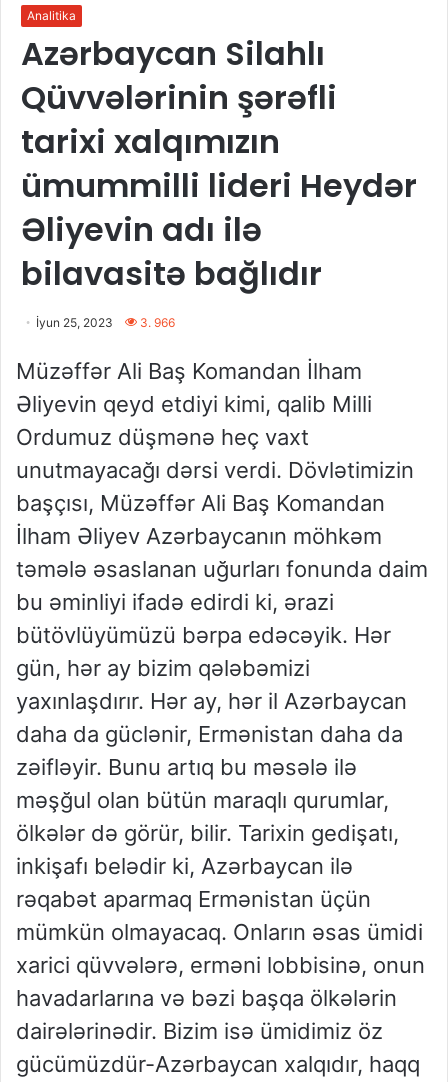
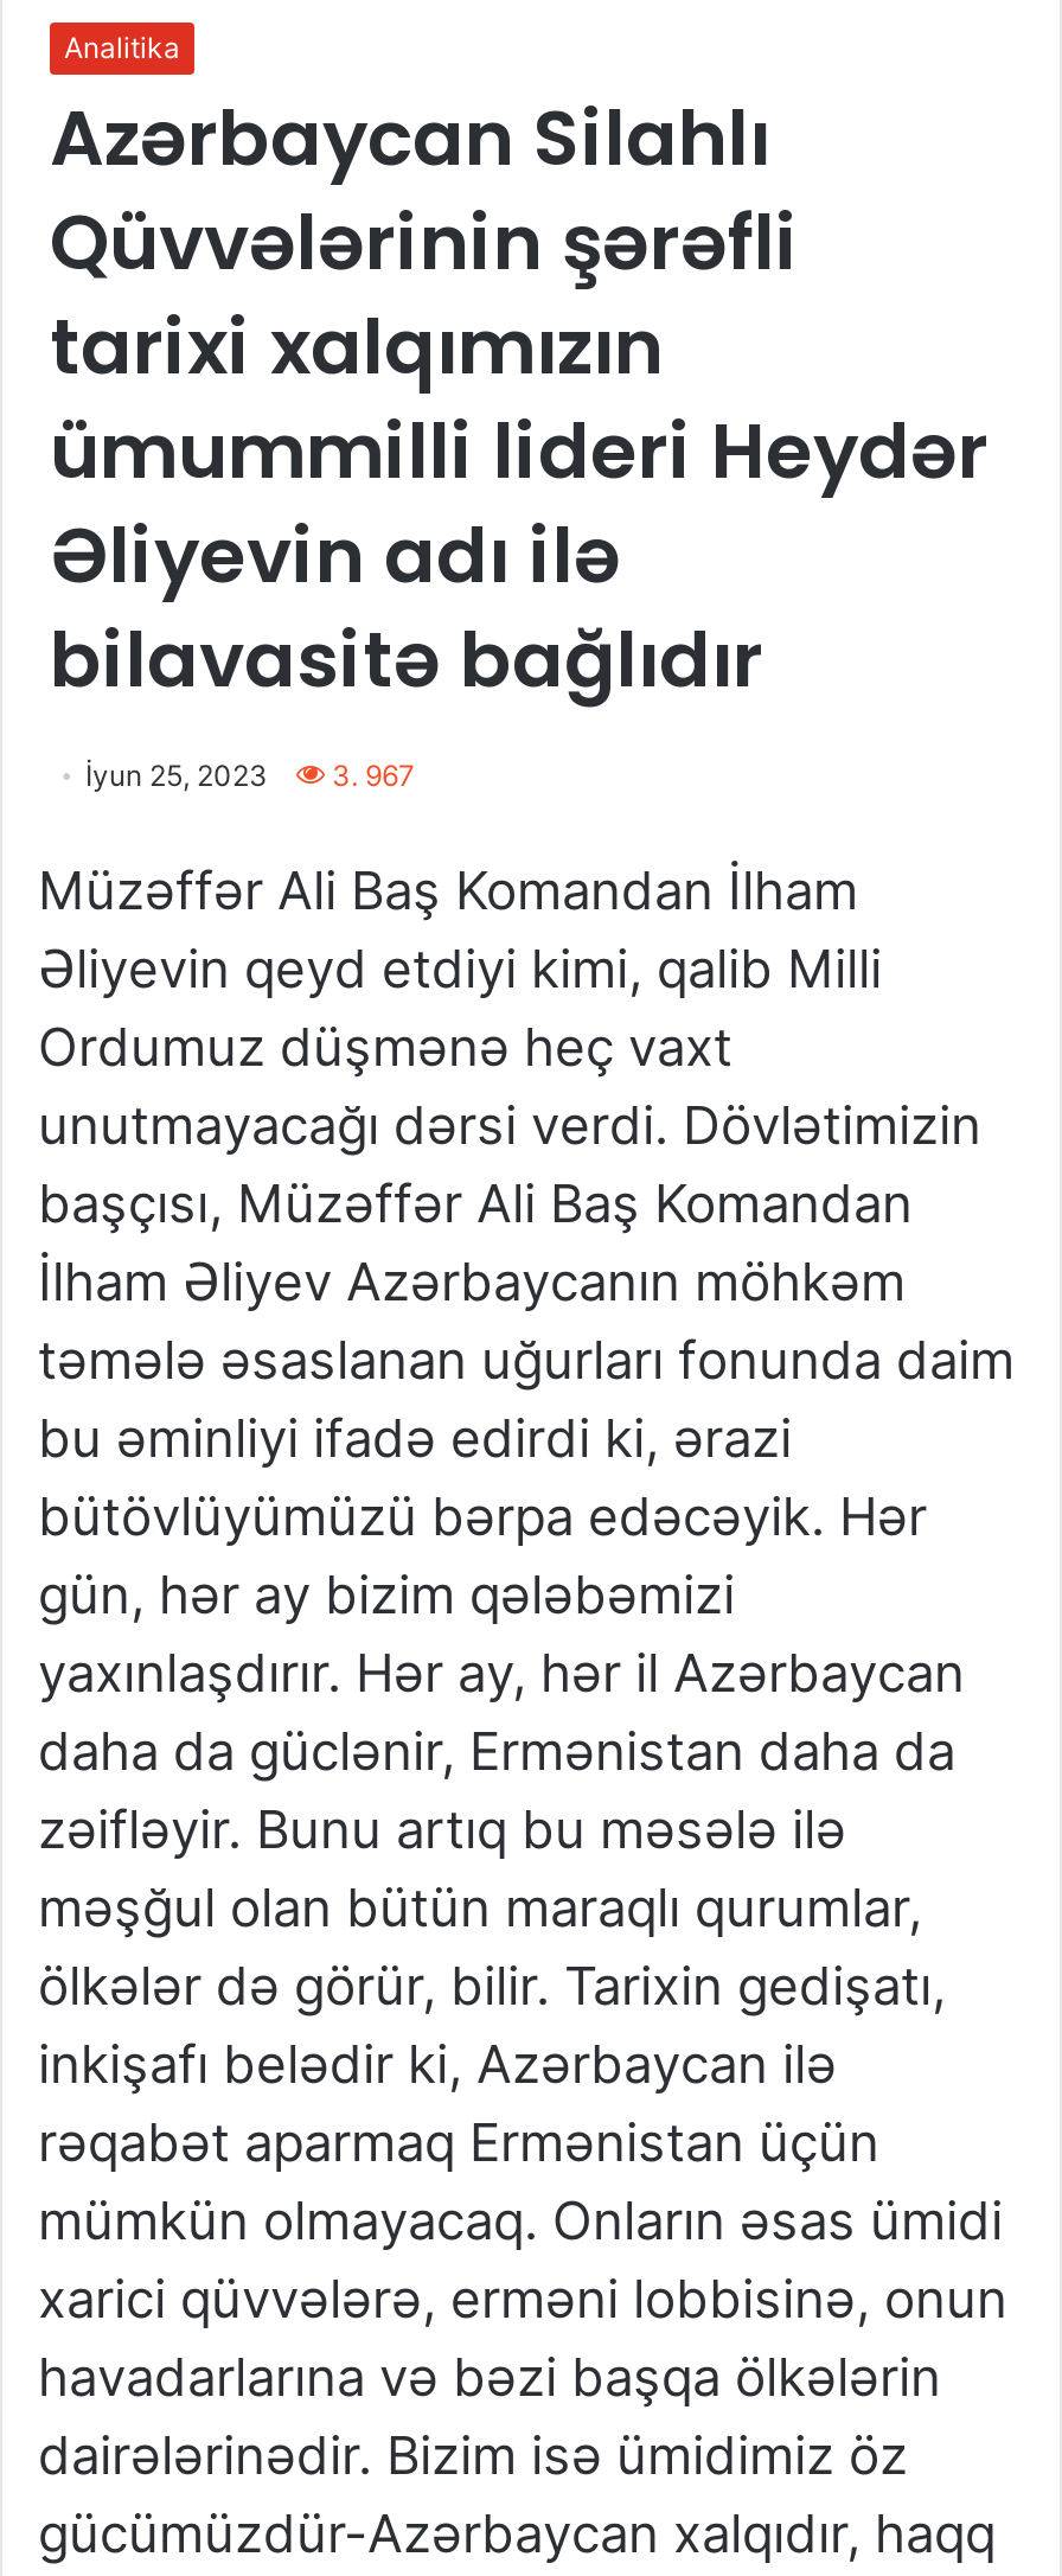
- İyun 25, 2023 3. 966
+ İyun 25, 2023 3. 967
